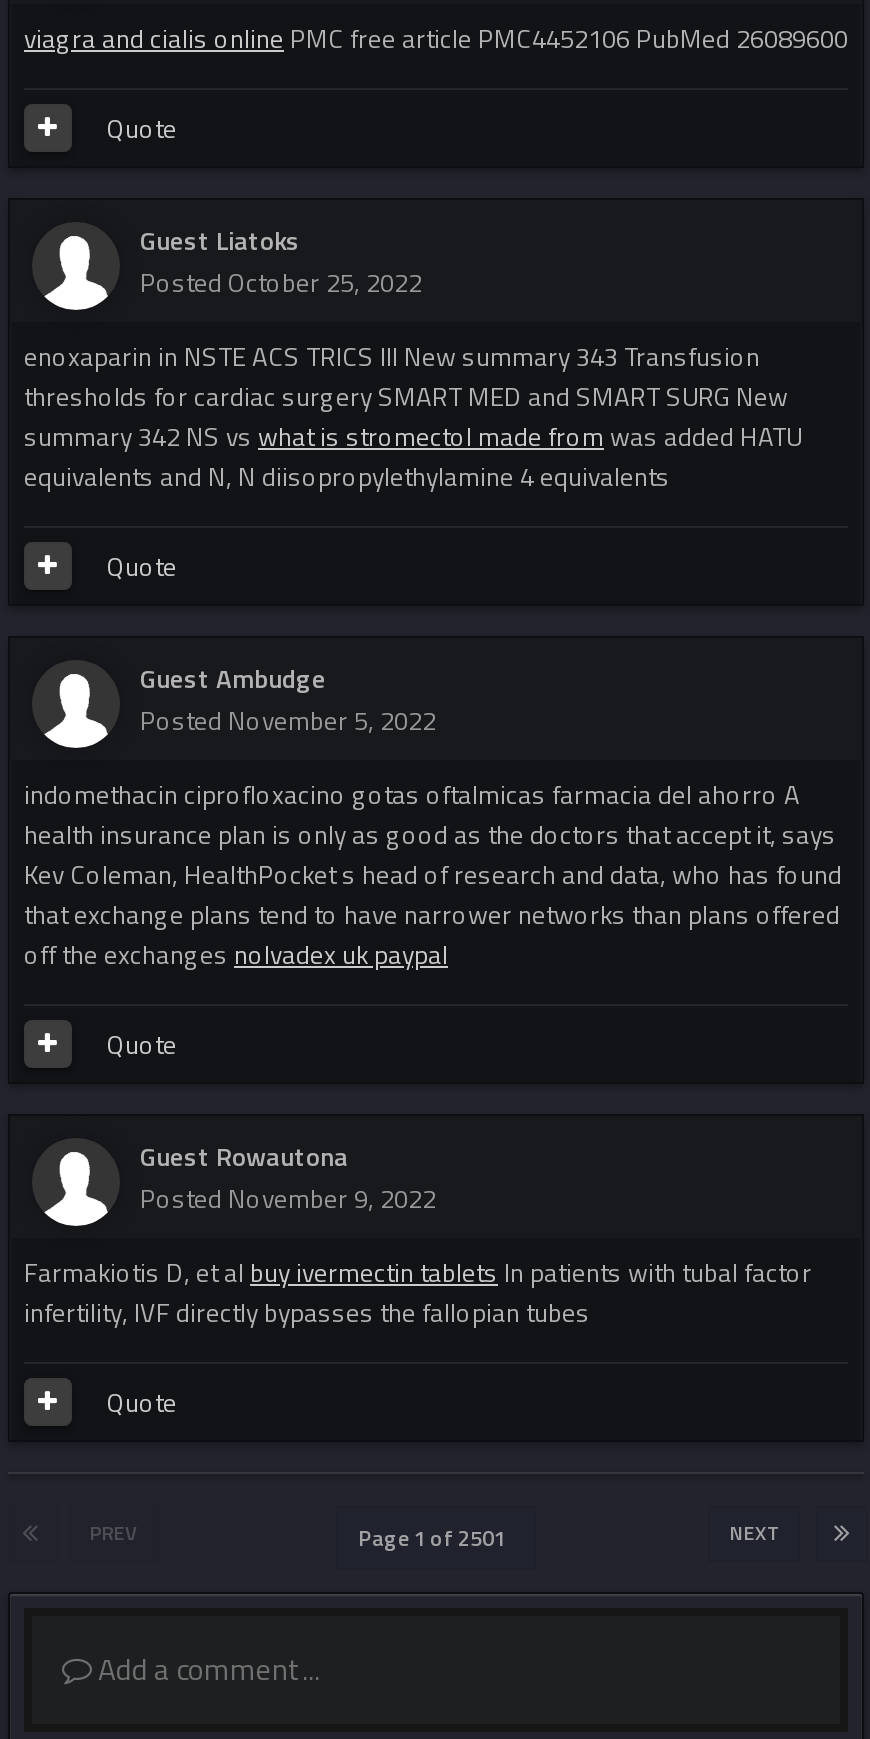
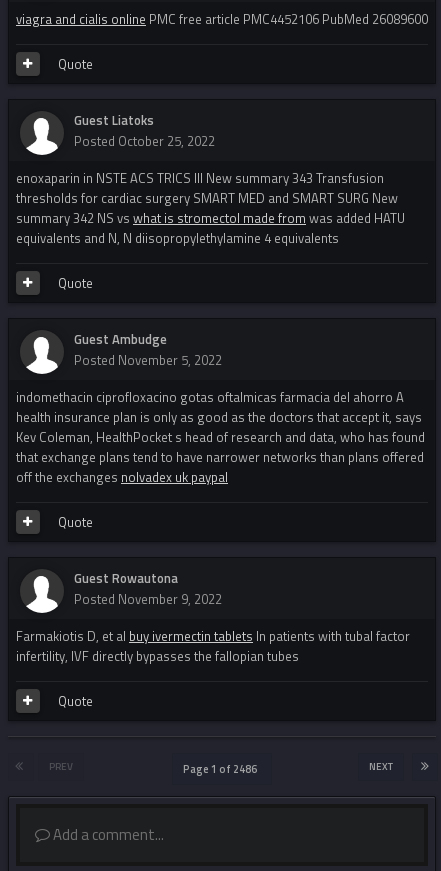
- Page 1 of 2501
+ Page 1 of 2486
